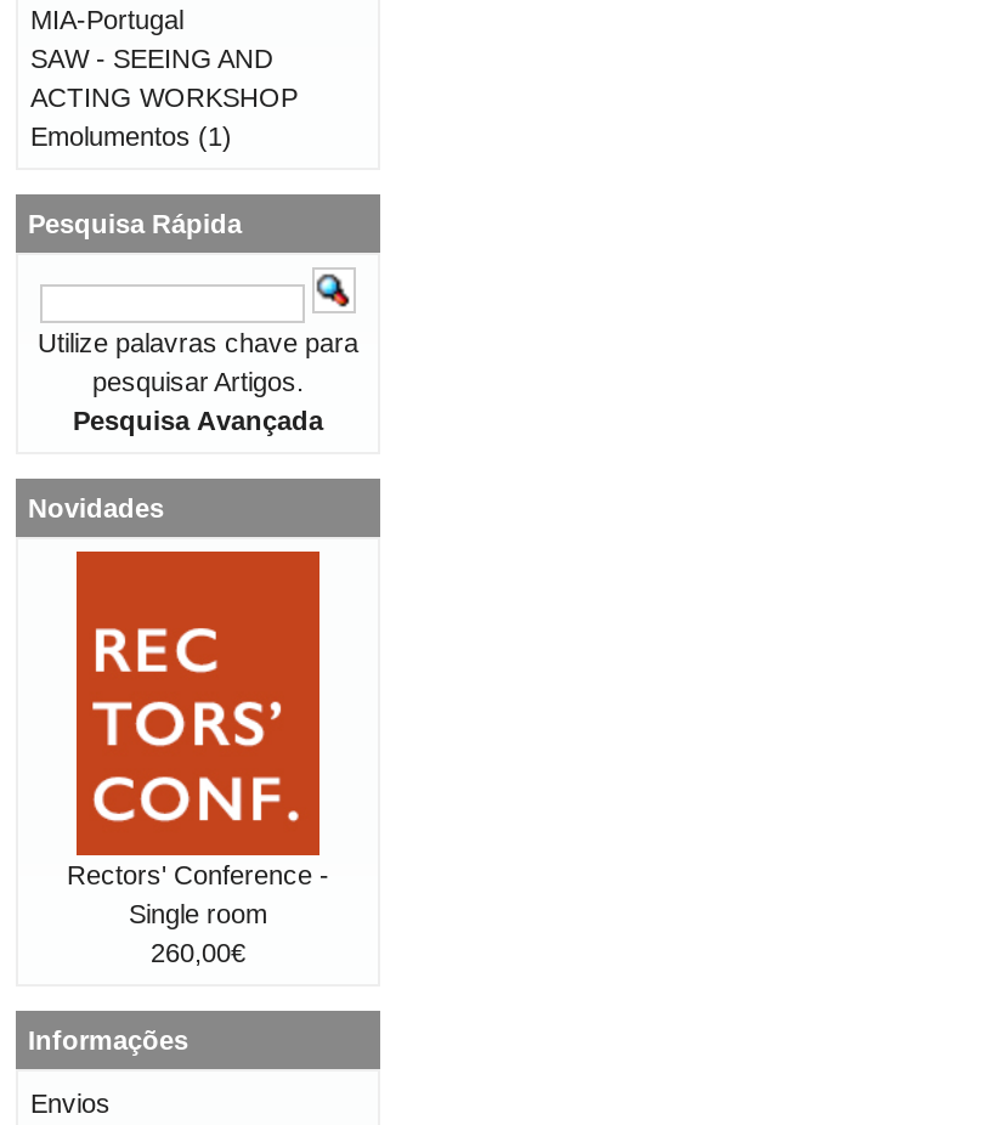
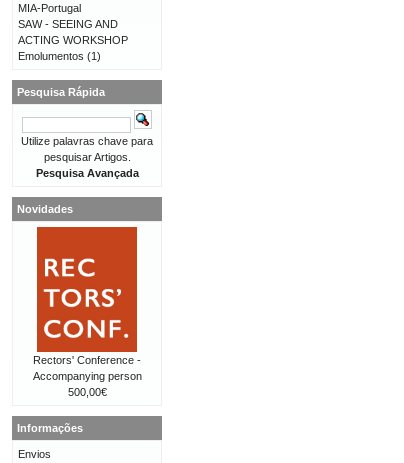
- Single room
- 260,00€
+ Accompanying person
+ 500,00€
